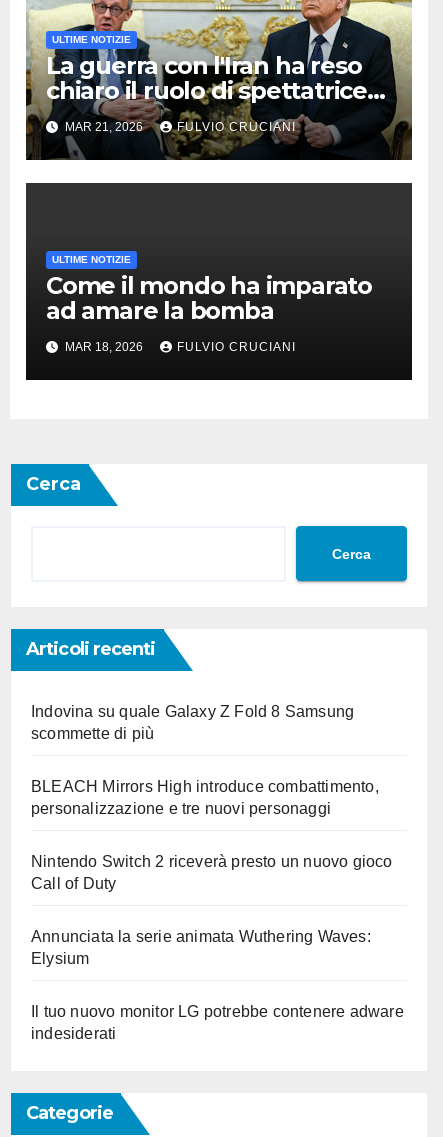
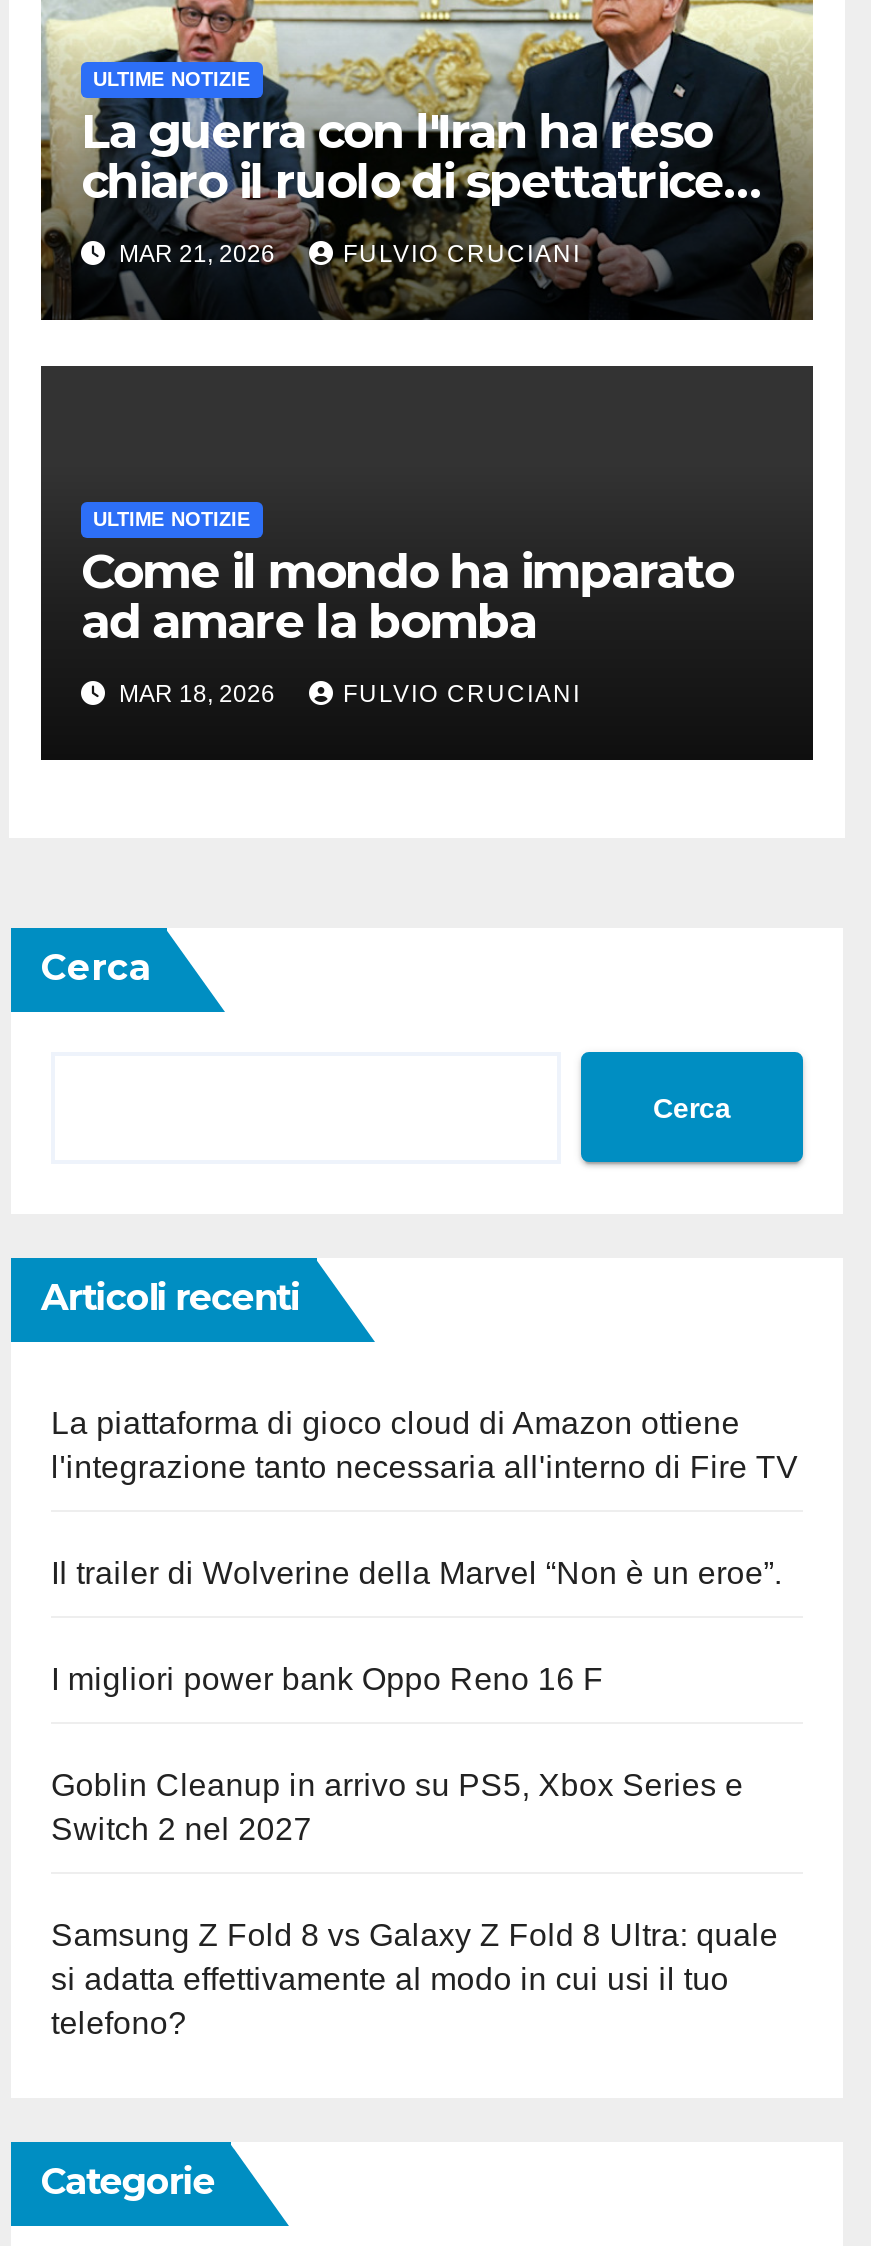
- Indovina su quale Galaxy Z Fold 8 Samsung
- scommette di più
+ La piattaforma di gioco cloud di Amazon ottiene
+ l'integrazione tanto necessaria all'interno di Fire TV

- BLEACH Mirrors High introduce combattimento,
- personalizzazione e tre nuovi personaggi
+ Il trailer di Wolverine della Marvel “Non è un eroe”.

- Nintendo Switch 2 riceverà presto un nuovo gioco
- Call of Duty
+ I migliori power bank Oppo Reno 16 F

- Annunciata la serie animata Wuthering Waves:
- Elysium
+ Goblin Cleanup in arrivo su PS5, Xbox Series e
+ Switch 2 nel 2027

- Il tuo nuovo monitor LG potrebbe contenere adware
- indesiderati
+ Samsung Z Fold 8 vs Galaxy Z Fold 8 Ultra: quale
+ si adatta effettivamente al modo in cui usi il tuo
+ telefono?
